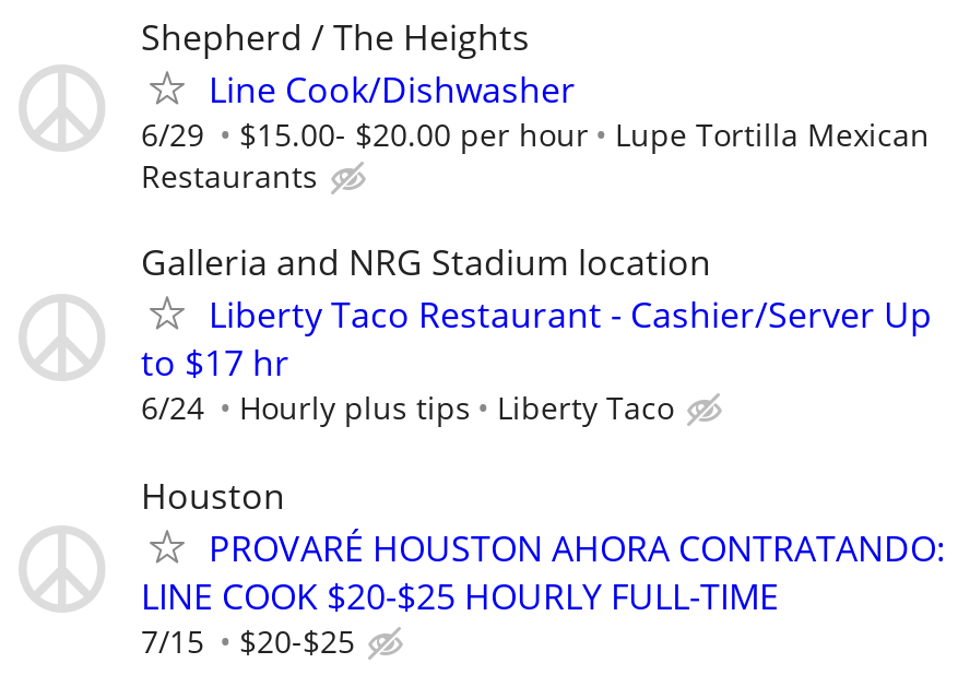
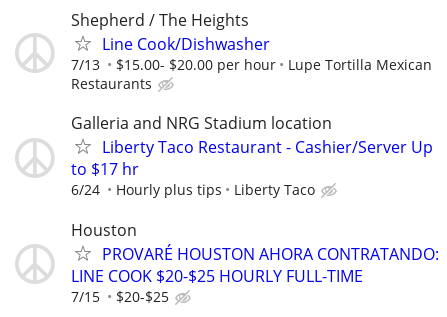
- 6/29 $15.00- $20.00 per hour Lupe Tortilla Mexican
+ 7/13 $15.00- $20.00 per hour Lupe Tortilla Mexican
